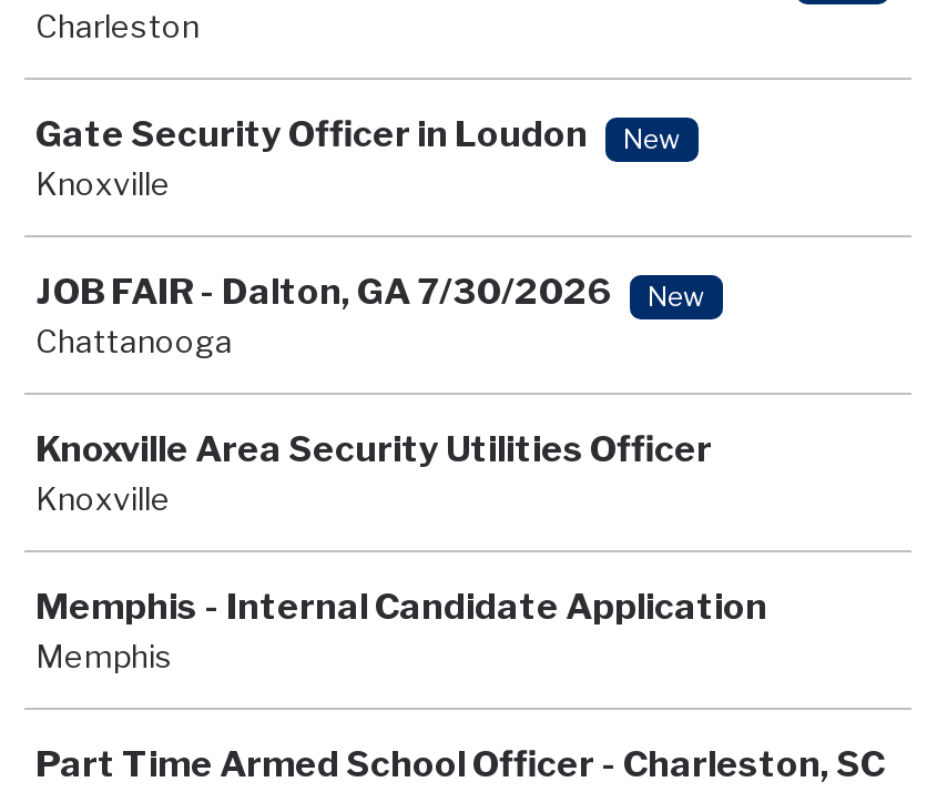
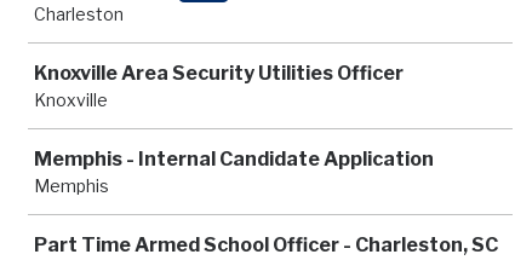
- Gate Security Officer in Loudon
- New
- Knoxville
- JOB FAIR - Dalton, GA 7/30/2026
- New
- Chattanooga
